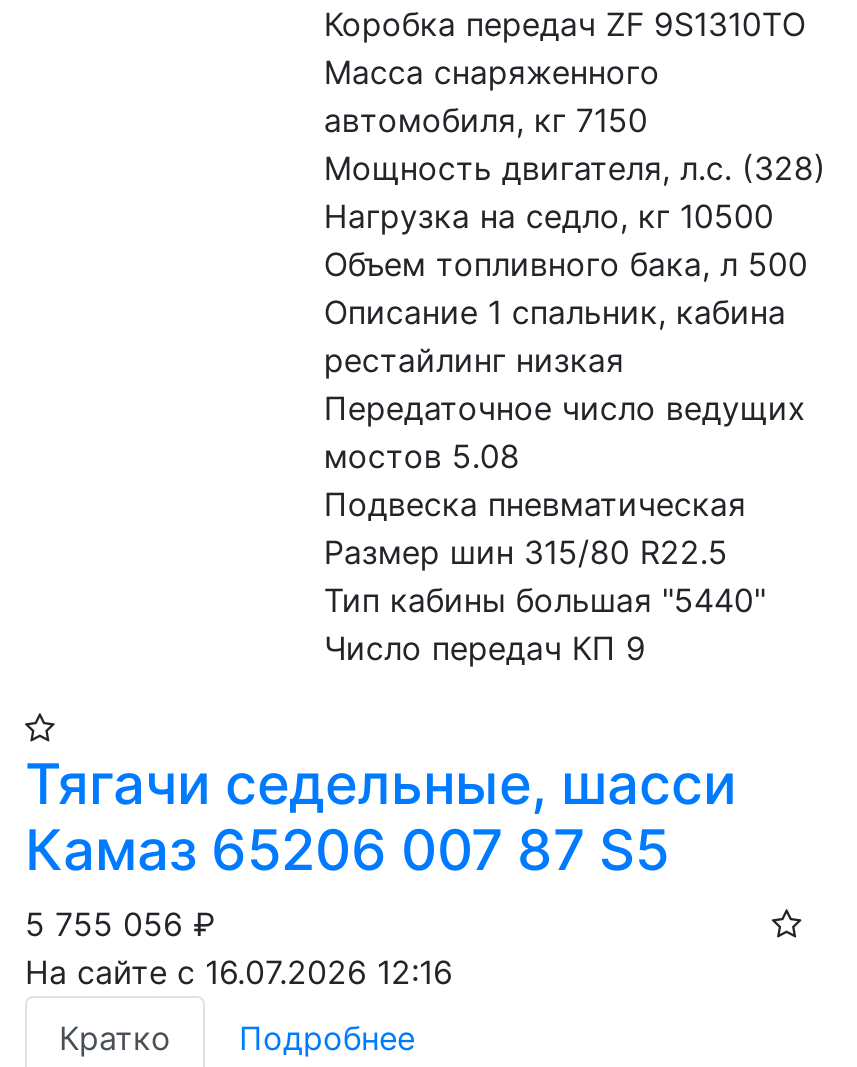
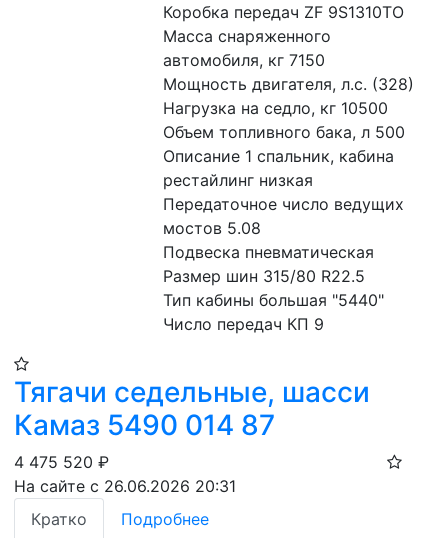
- Камаз 65206 007 87 S5
- 5 755 056 ₽
- На сайте с 16.07.2026 12:16
+ Камаз 5490 014 87
+ 4 475 520 ₽
+ На сайте с 26.06.2026 20:31
